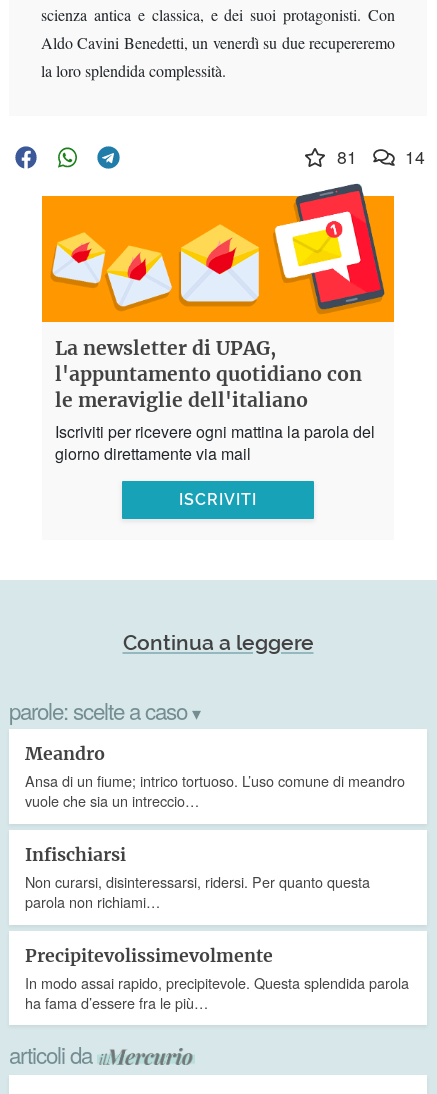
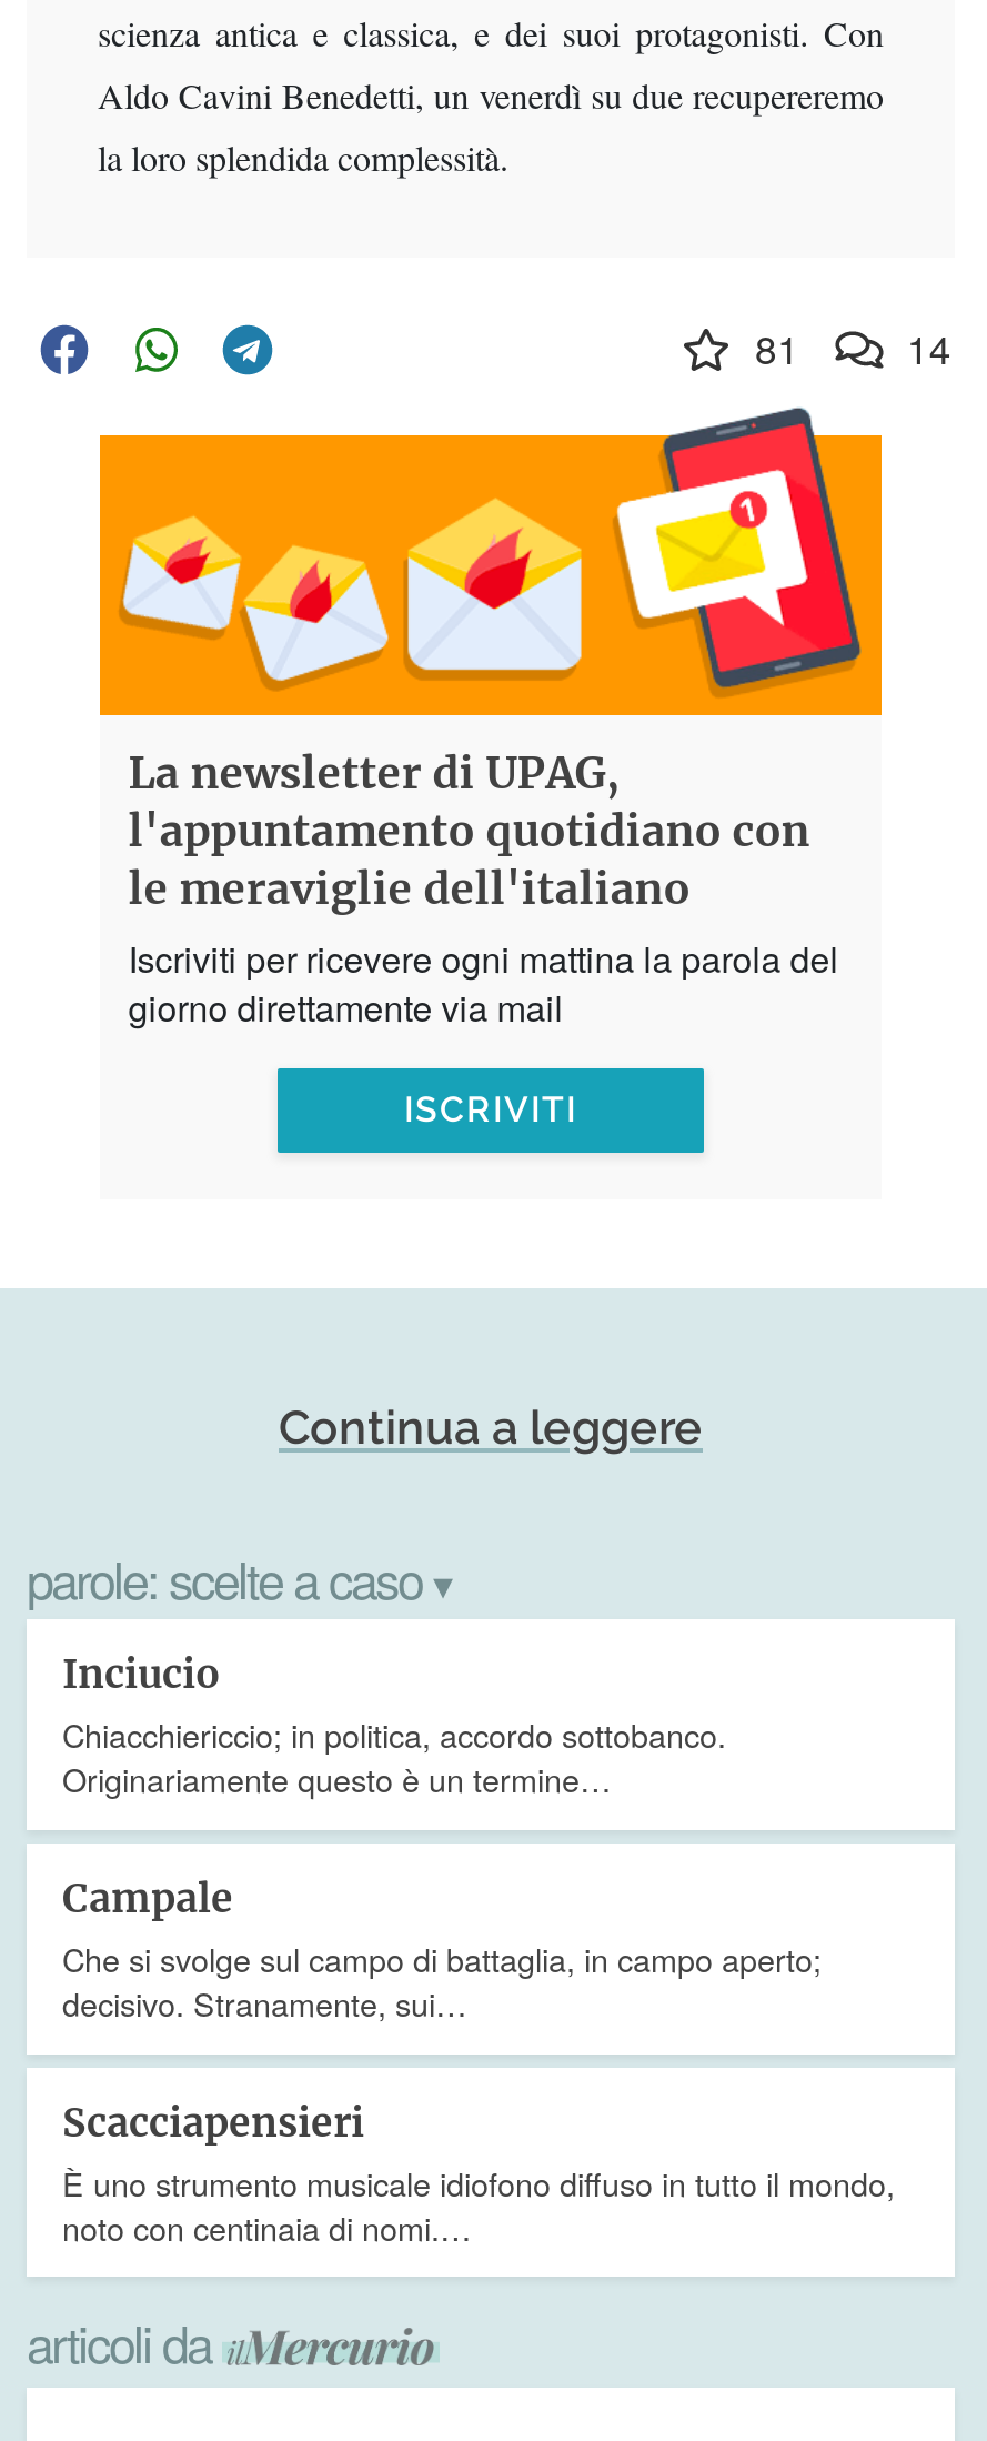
- Meandro
- Ansa di un fiume; intrico tortuoso. L’uso comune di meandro
- vuole che sia un intreccio…
+ Inciucio
+ Chiacchiericcio; in politica, accordo sottobanco.
+ Originariamente questo è un termine…

- Infischiarsi
- Non curarsi, disinteressarsi, ridersi. Per quanto questa
- parola non richiami…
+ Campale
+ Che si svolge sul campo di battaglia, in campo aperto;
+ decisivo. Stranamente, sui…

- Precipitevolissimevolmente
- In modo assai rapido, precipitevole. Questa splendida parola
- ha fama d’essere fra le più…
+ Scacciapensieri
+ È uno strumento musicale idiofono diffuso in tutto il mondo,
+ noto con centinaia di nomi.…
